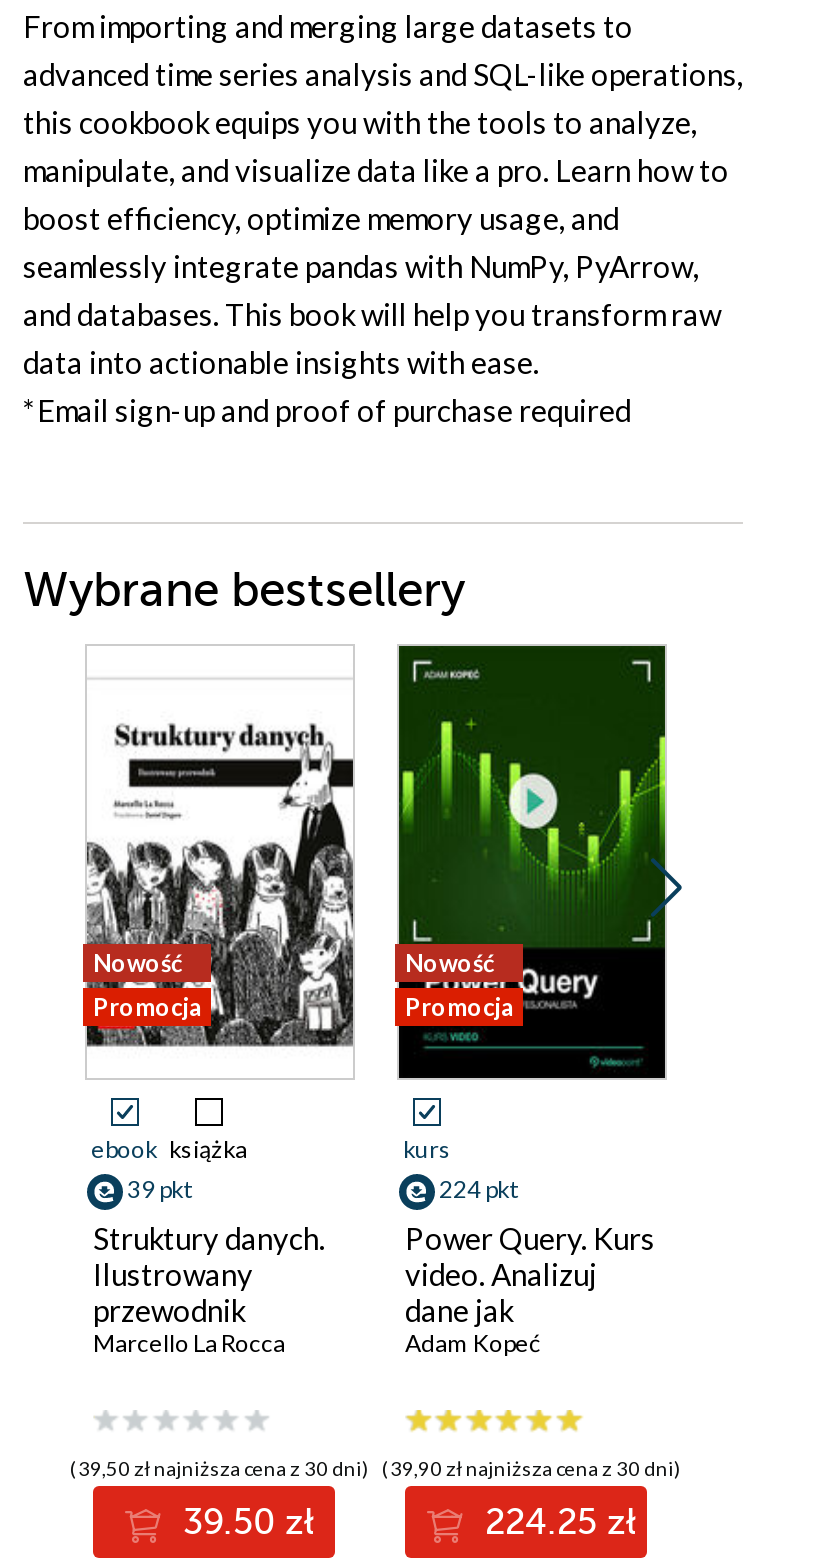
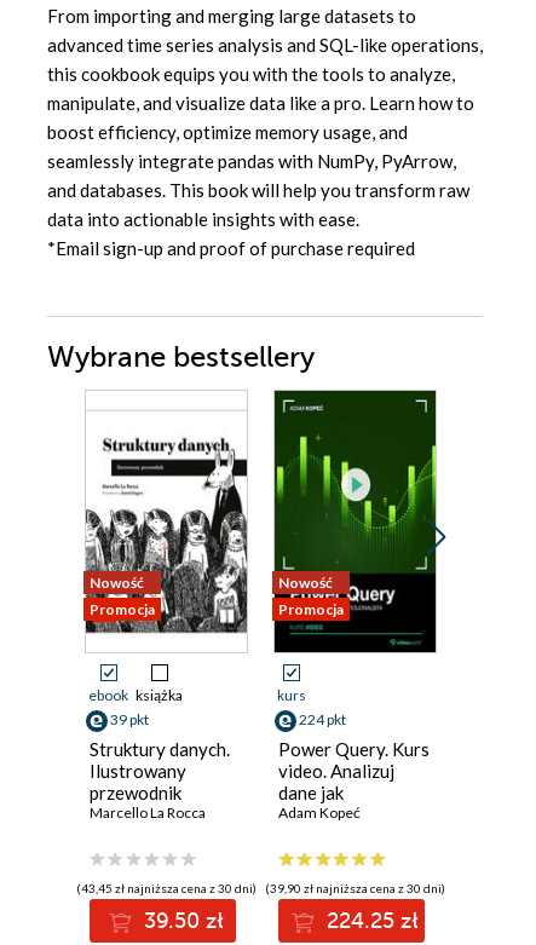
- (39,50 zł najniższa cena z 30 dni)
+ (43,45 zł najniższa cena z 30 dni)
